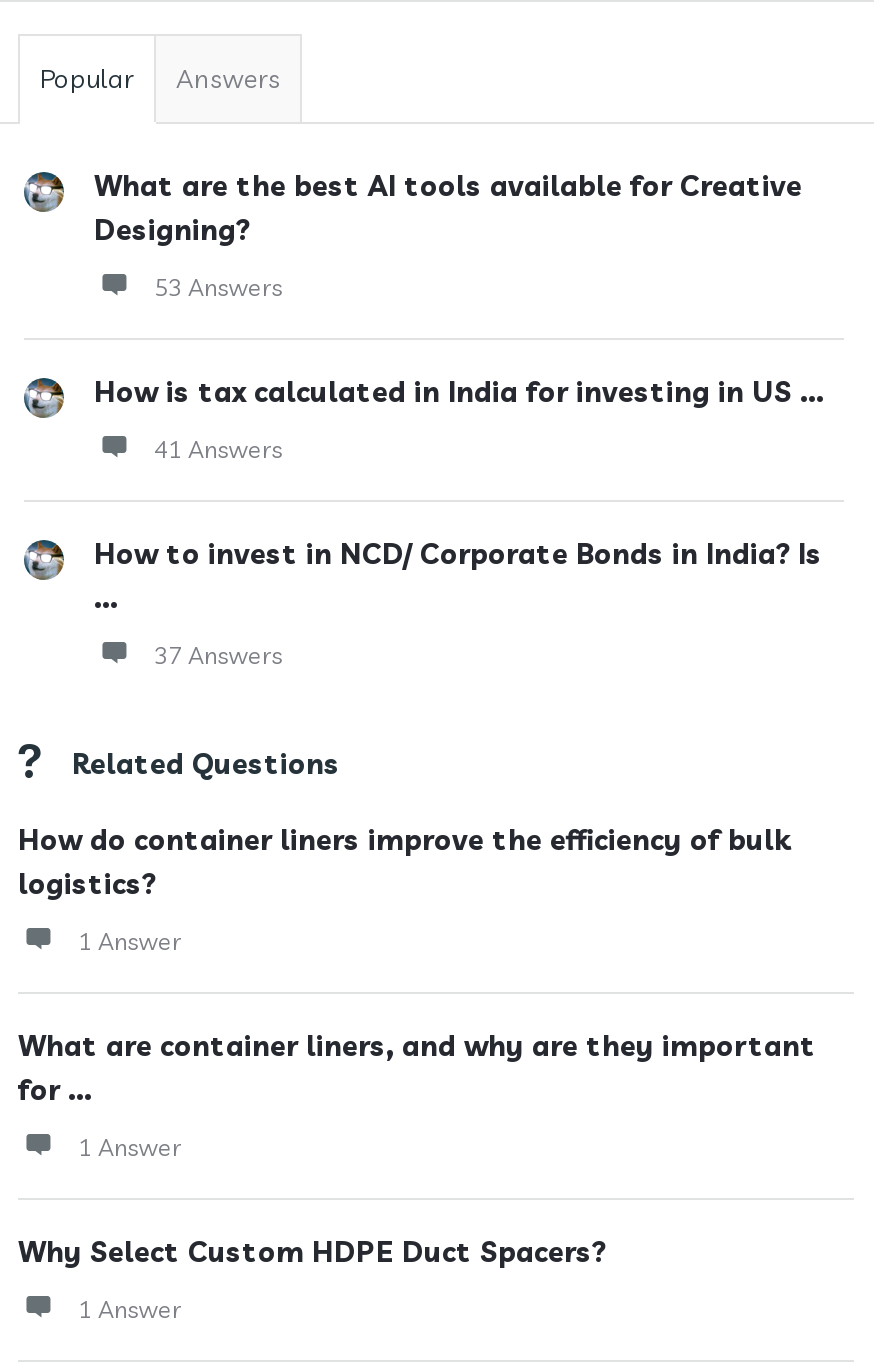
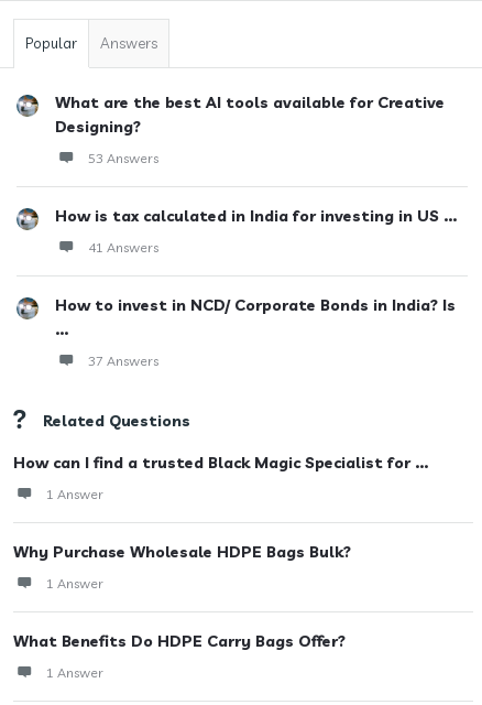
- How do container liners improve the efficiency of bulk
- logistics?
+ How can I find a trusted Black Magic Specialist for ...

- What are container liners, and why are they important
- for ...
+ Why Purchase Wholesale HDPE Bags Bulk?

- Why Select Custom HDPE Duct Spacers?
+ What Benefits Do HDPE Carry Bags Offer?
